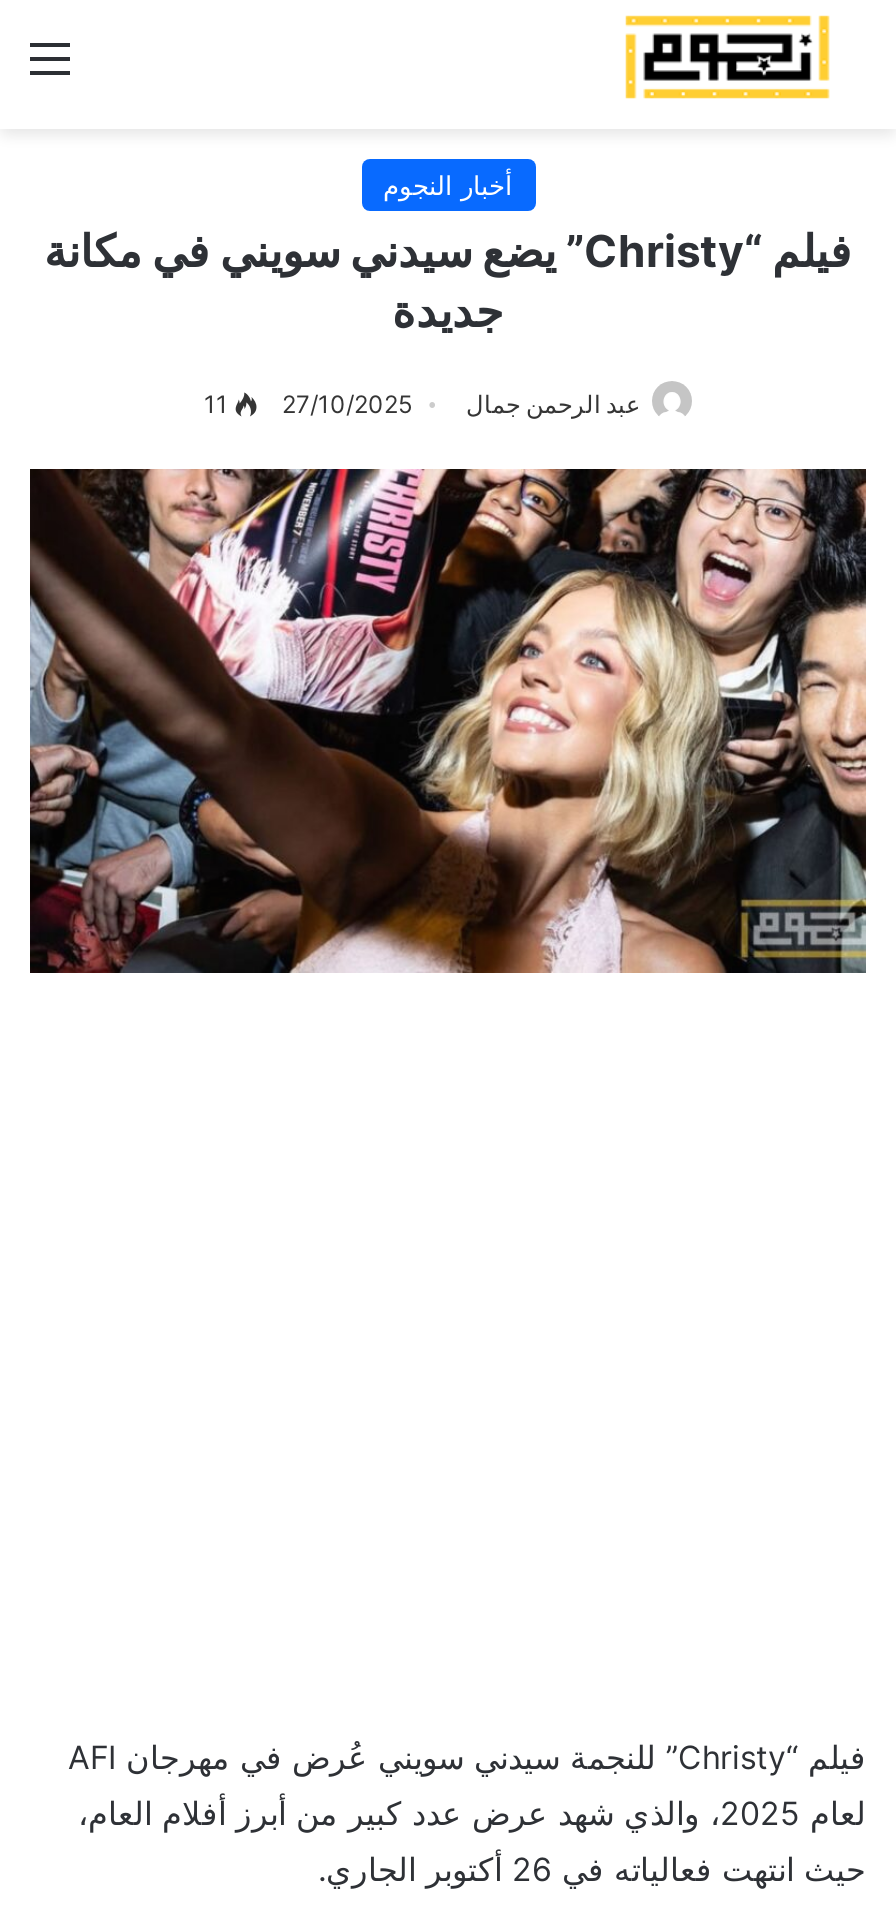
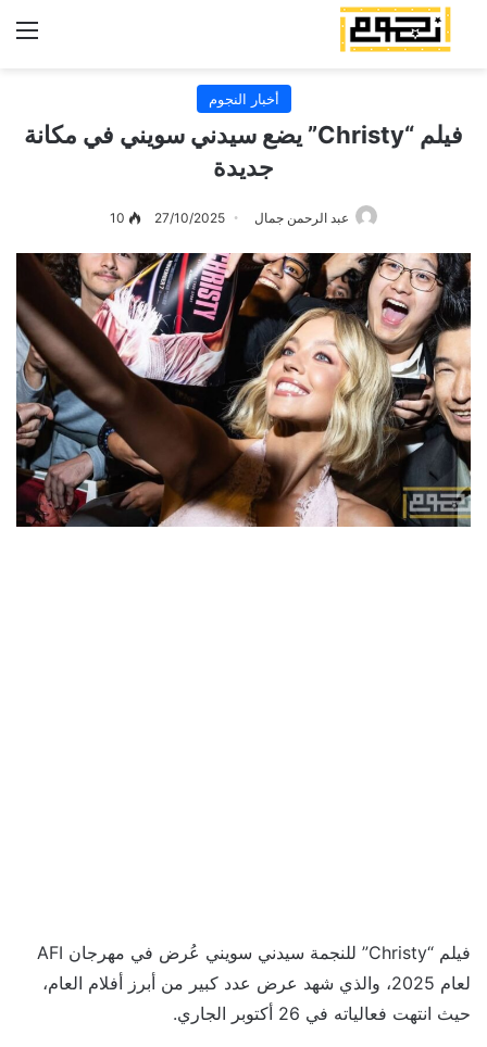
- عبد الرحمن جمال 27/10/2025 11
+ عبد الرحمن جمال 27/10/2025 10
